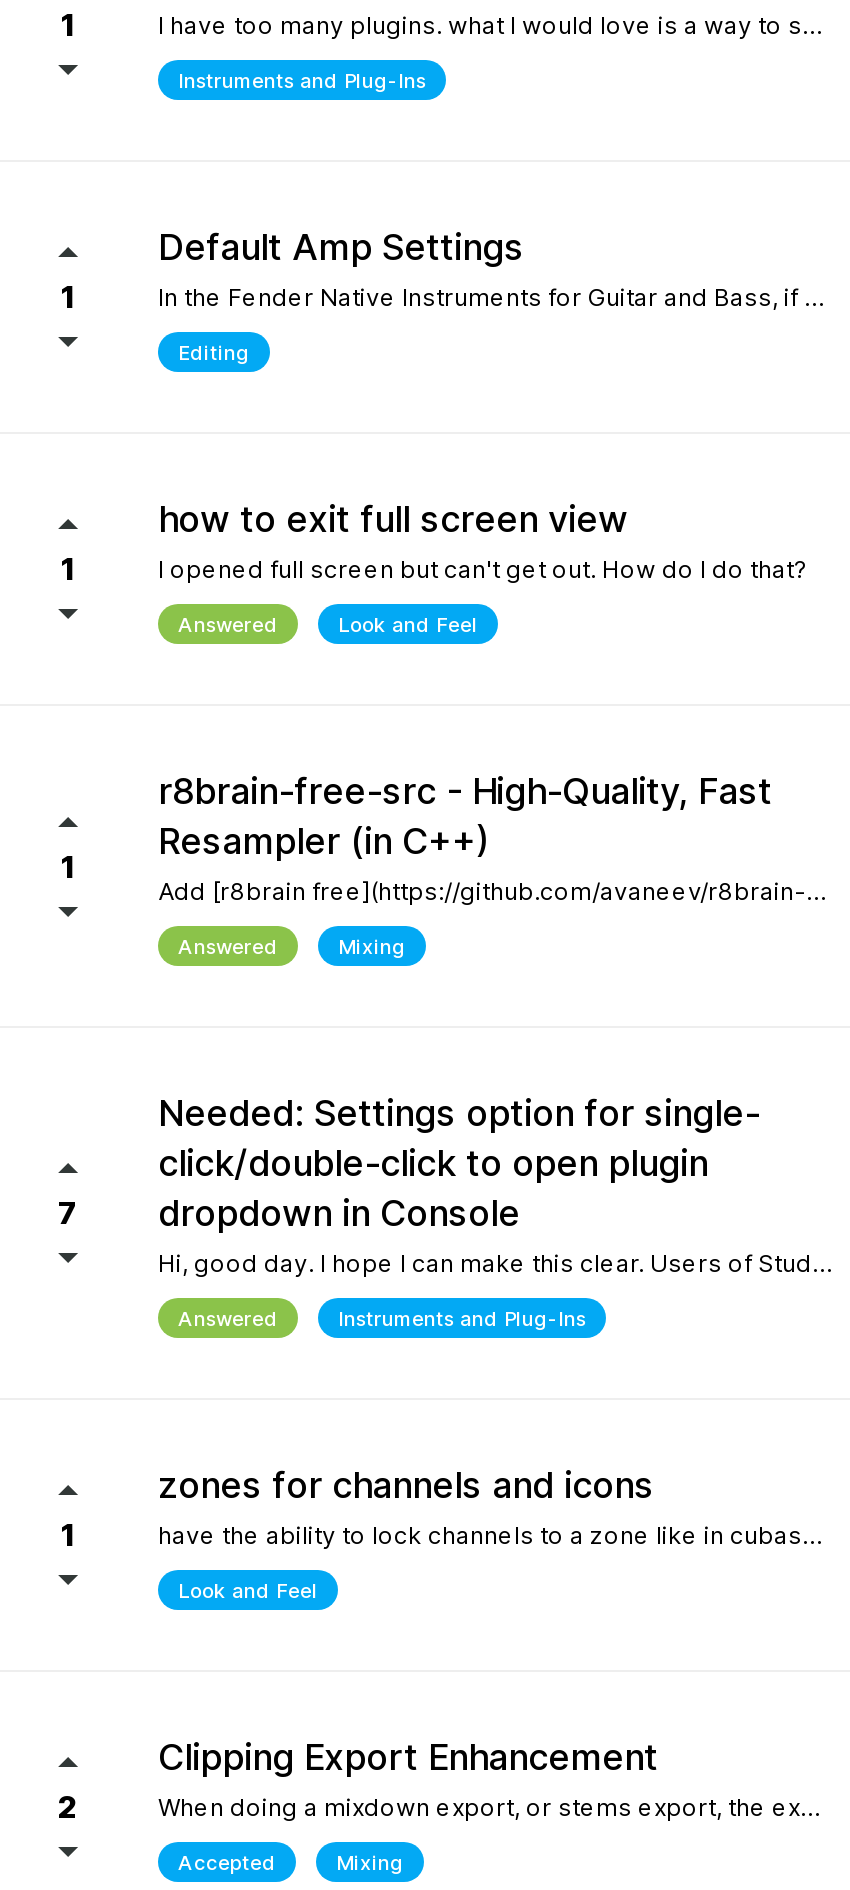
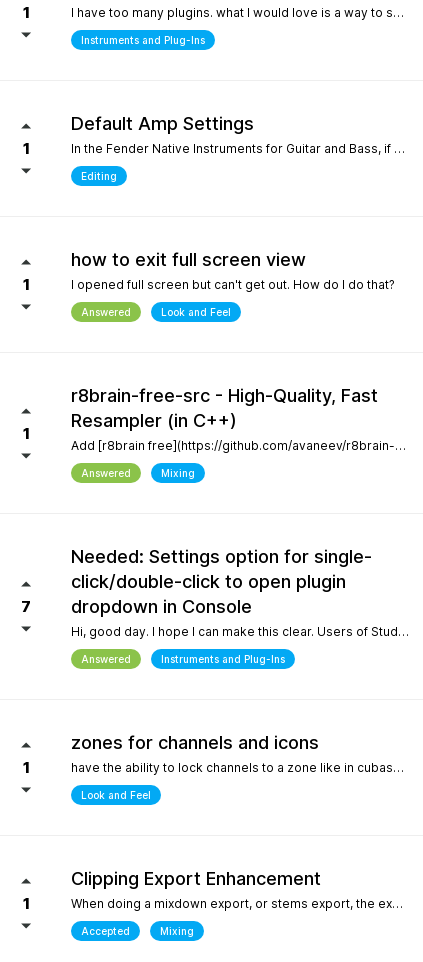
- 2
+ 1
